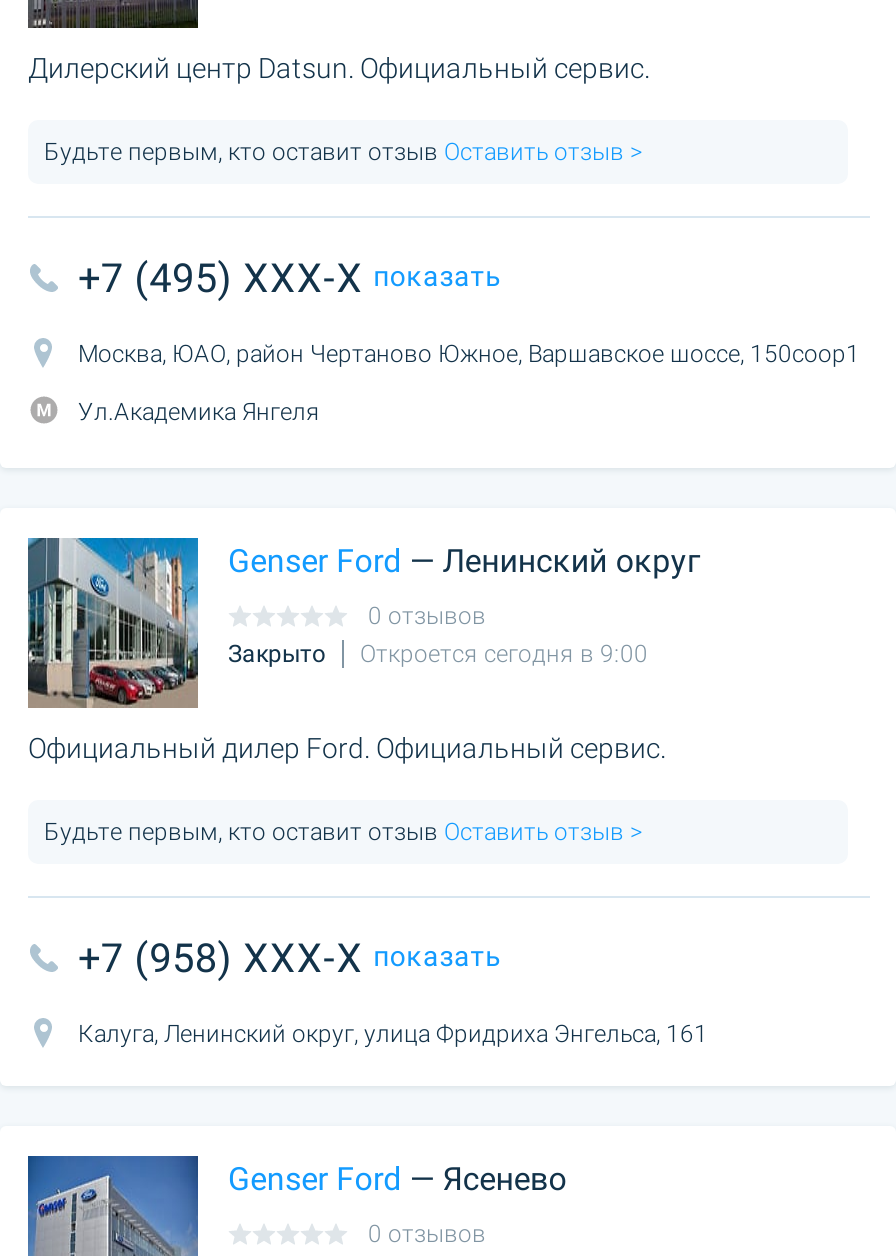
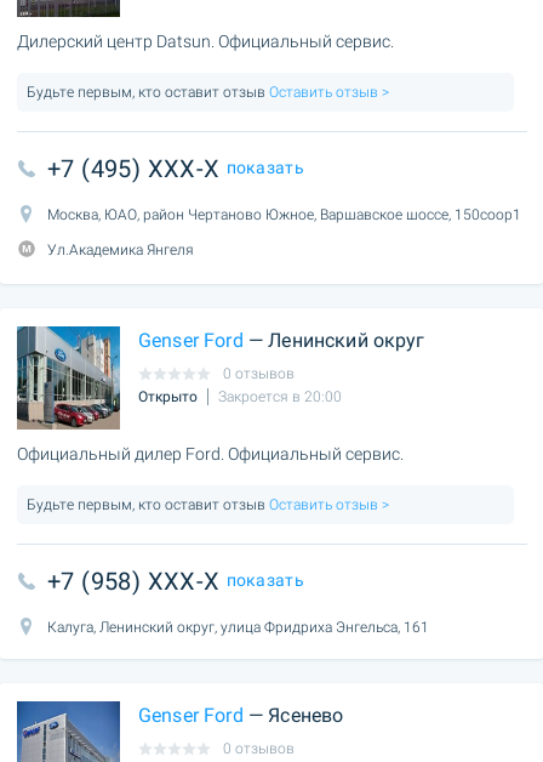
- Закрыто
- Откроется сегодня в 9:00
+ Открыто
+ Закроется в 20:00
